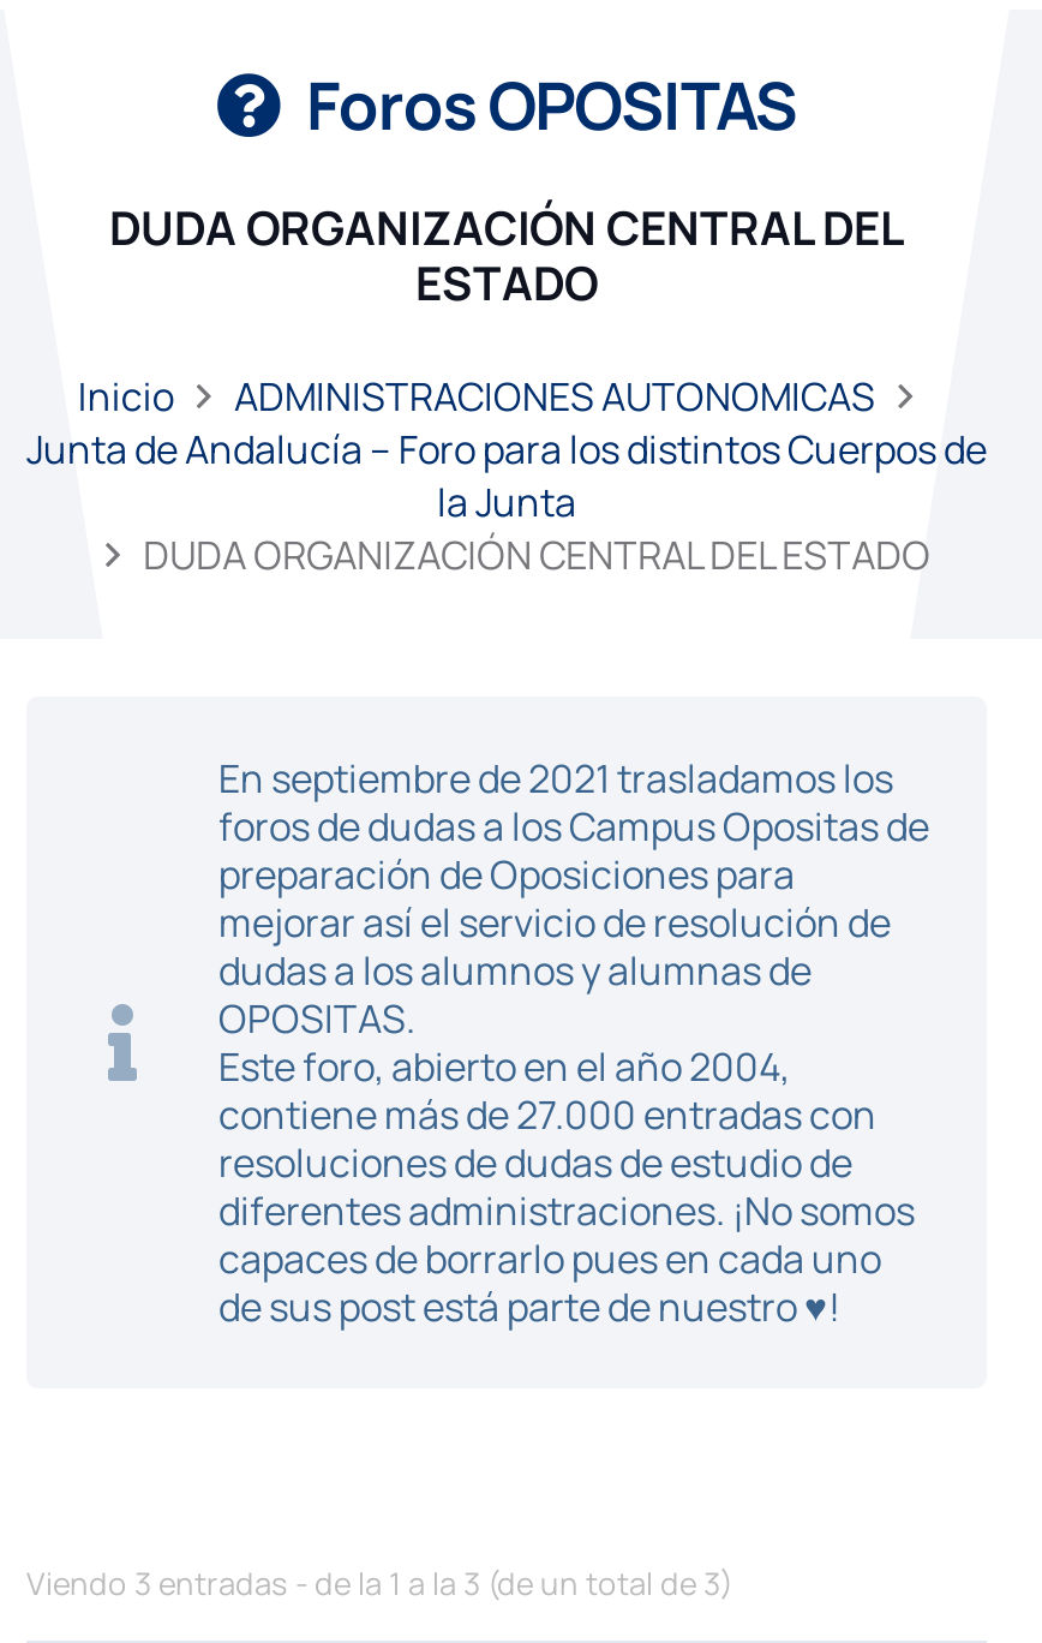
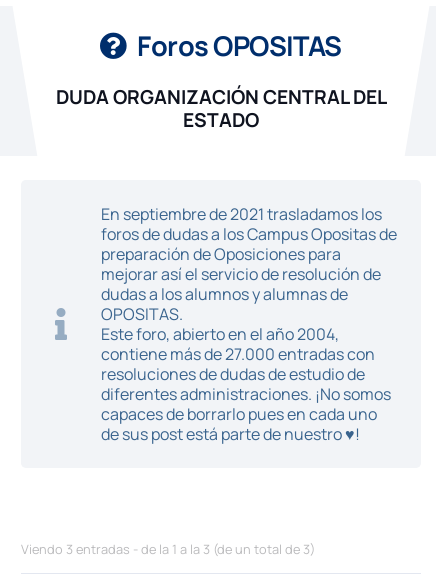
- Inicio
- ADMINISTRACIONES AUTONOMICAS
- Junta de Andalucía – Foro para los distintos Cuerpos de
- la Junta
- DUDA ORGANIZACIÓN CENTRAL DEL ESTADO
